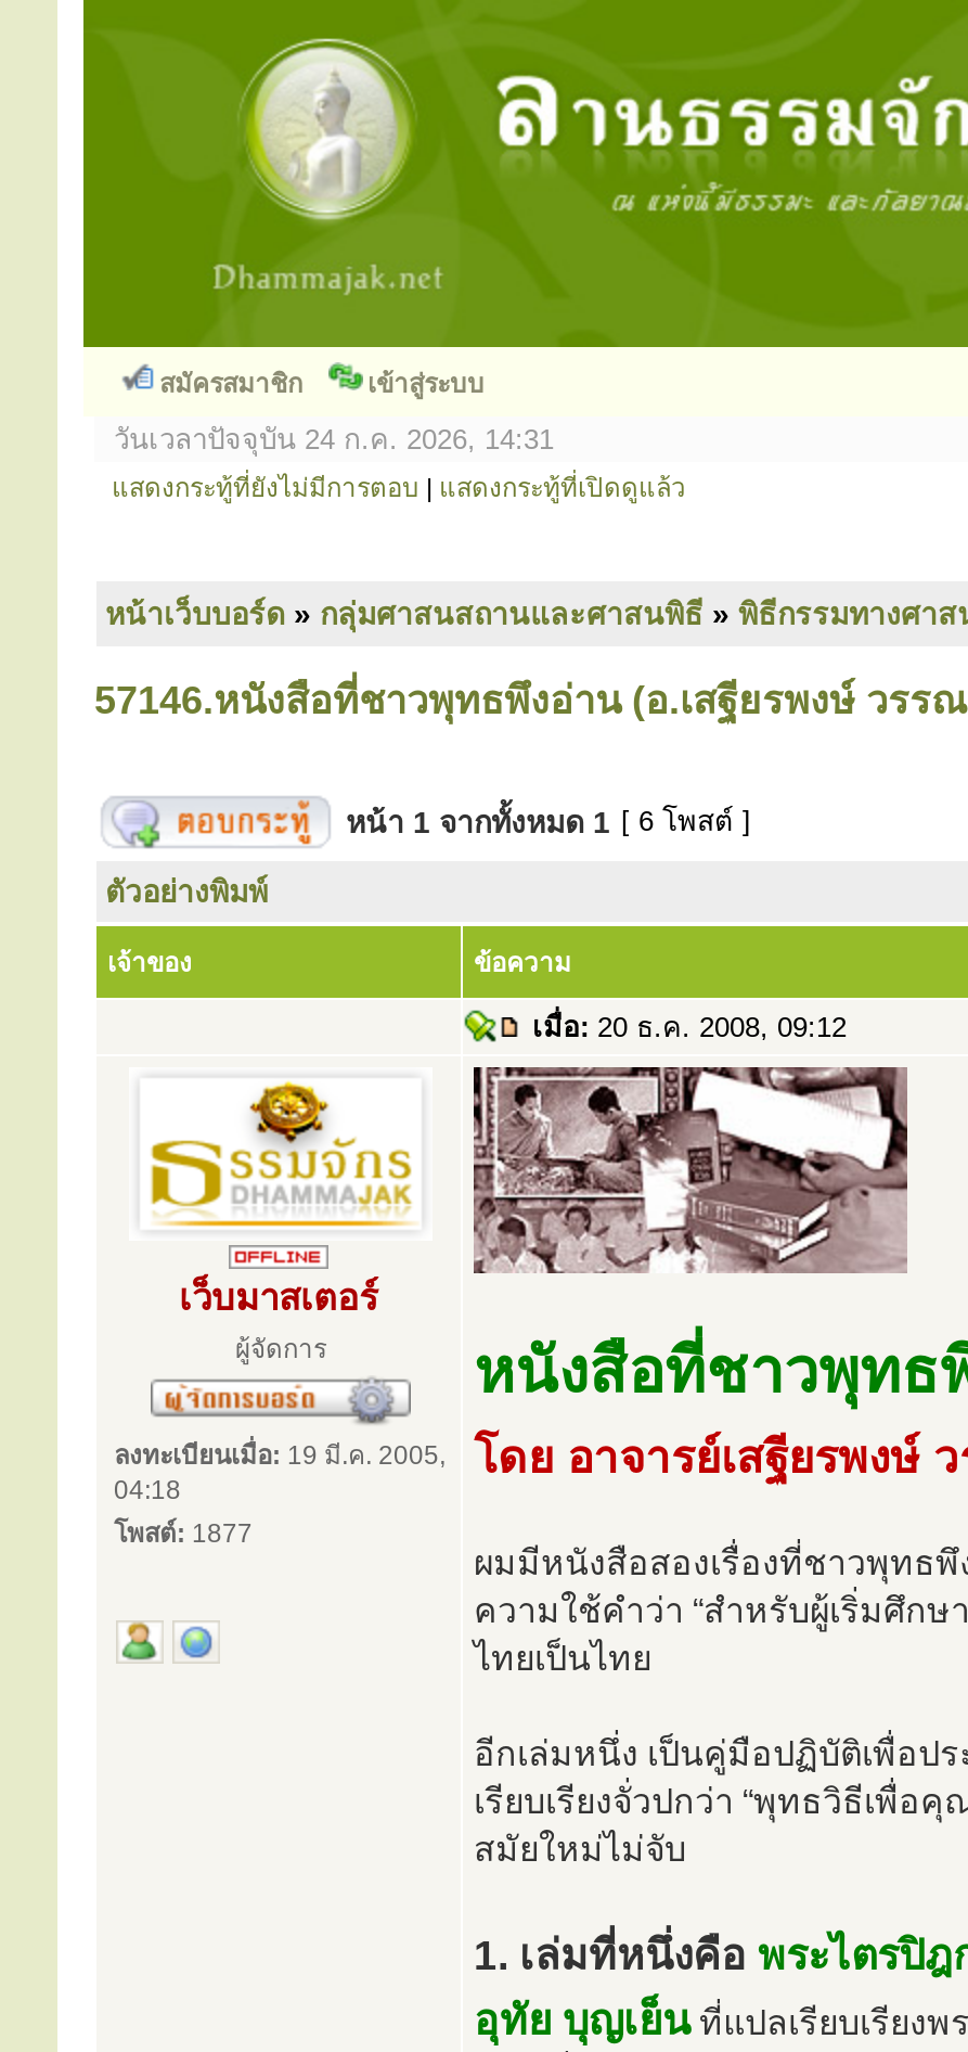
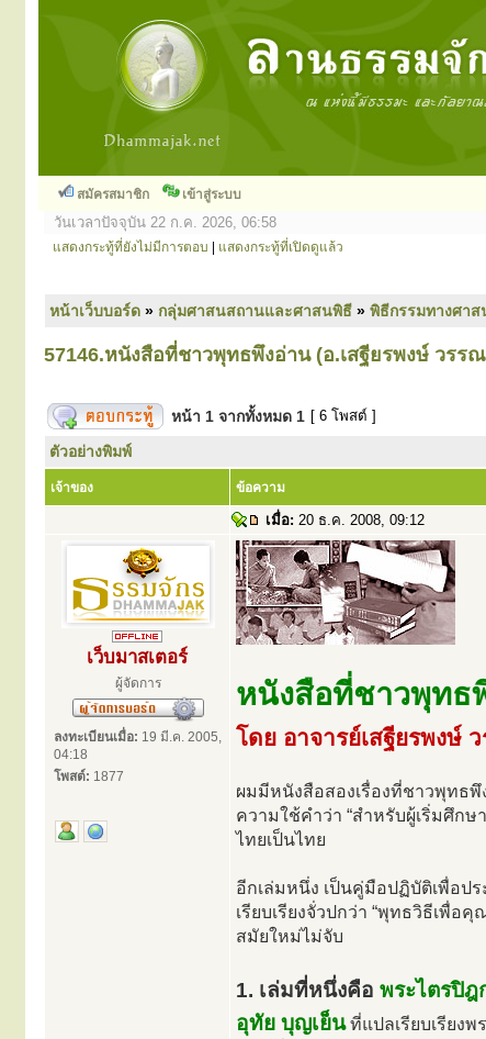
- วันเวลาปัจจุบัน 24 ก.ค. 2026, 14:31
+ วันเวลาปัจจุบัน 22 ก.ค. 2026, 06:58
